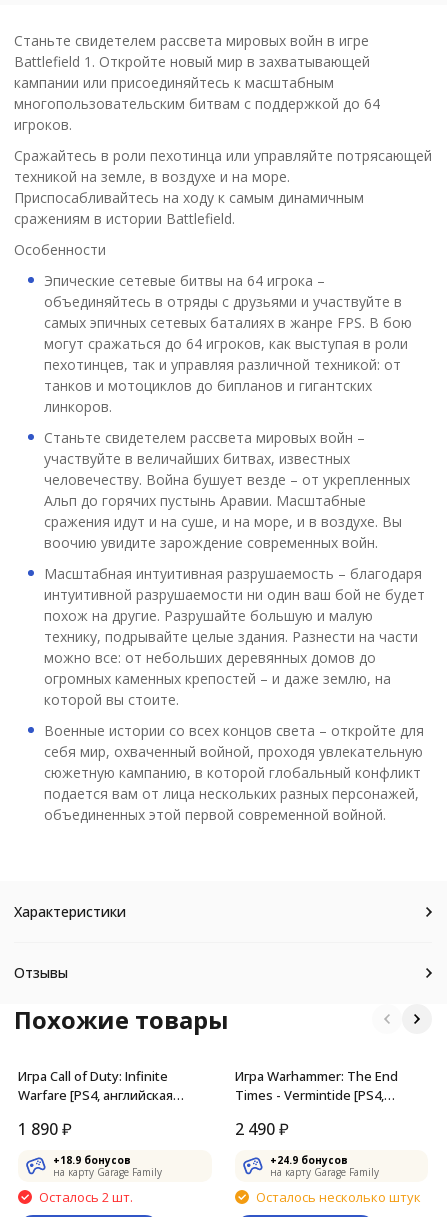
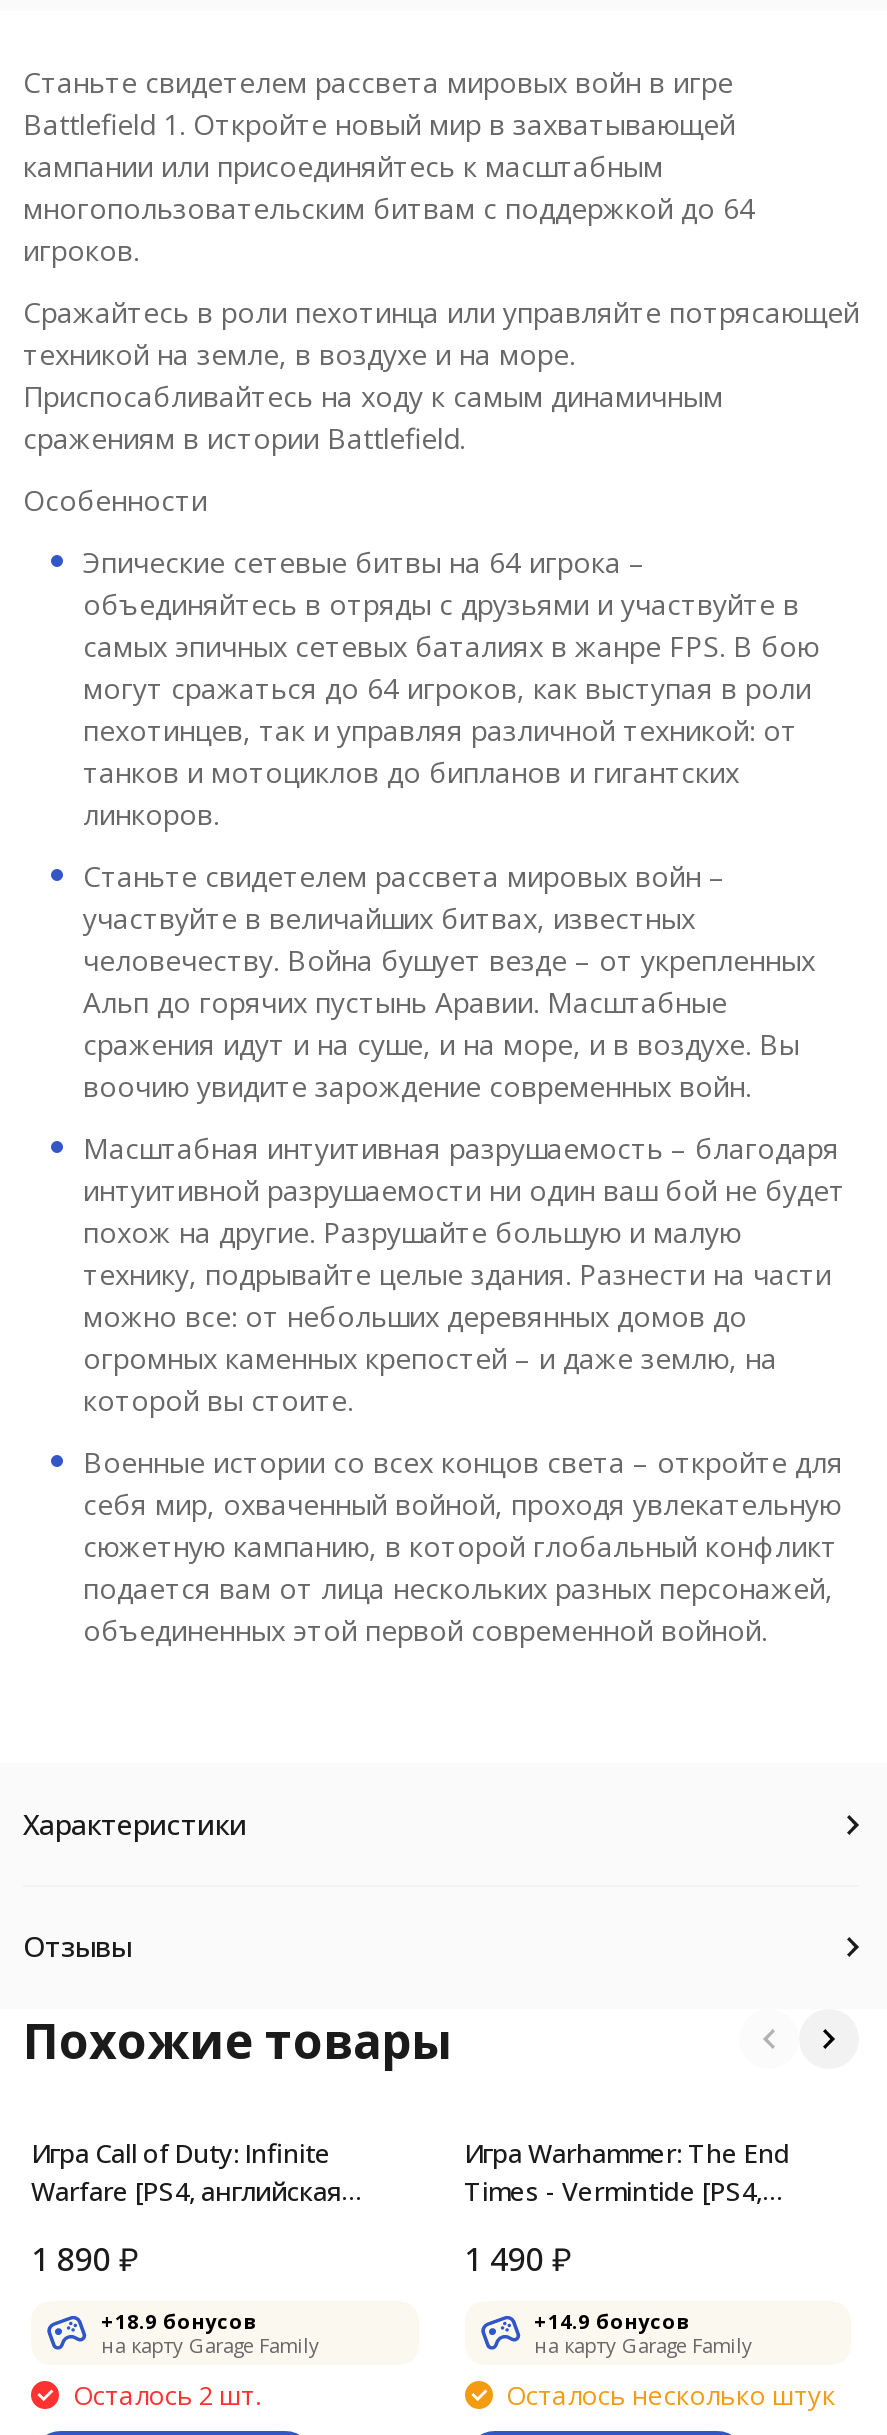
- 2 490 ₽
+ 1 490 ₽

- +24.9 бонусов
+ +14.9 бонусов
